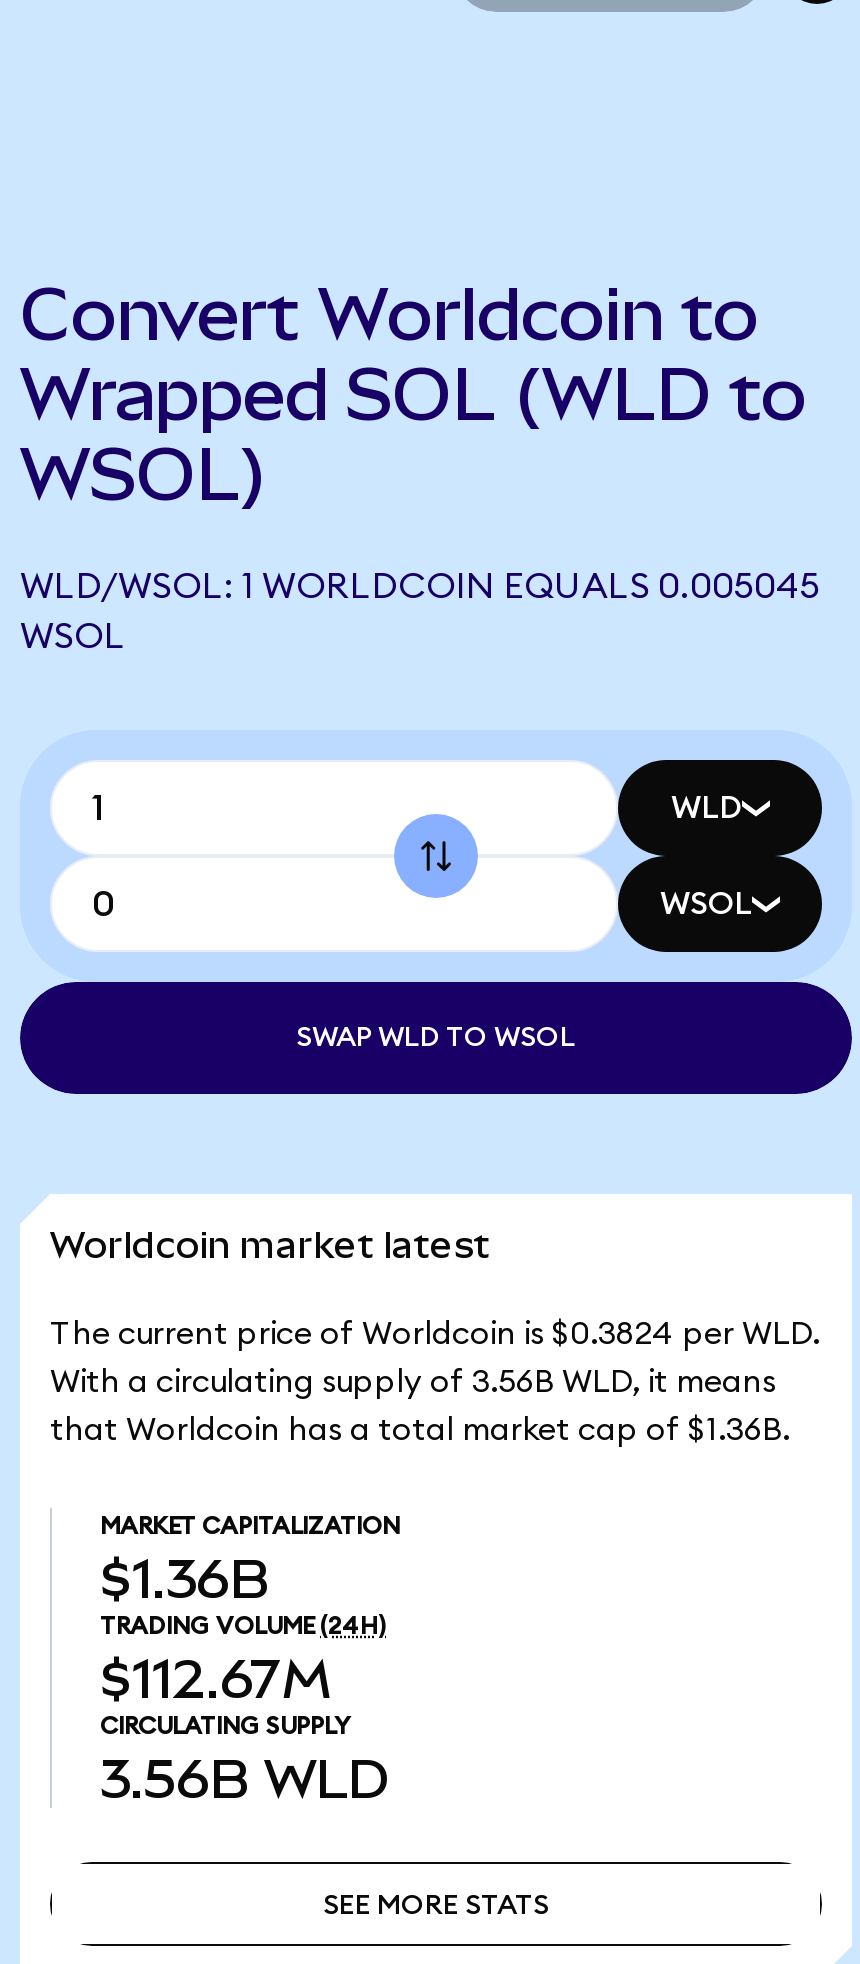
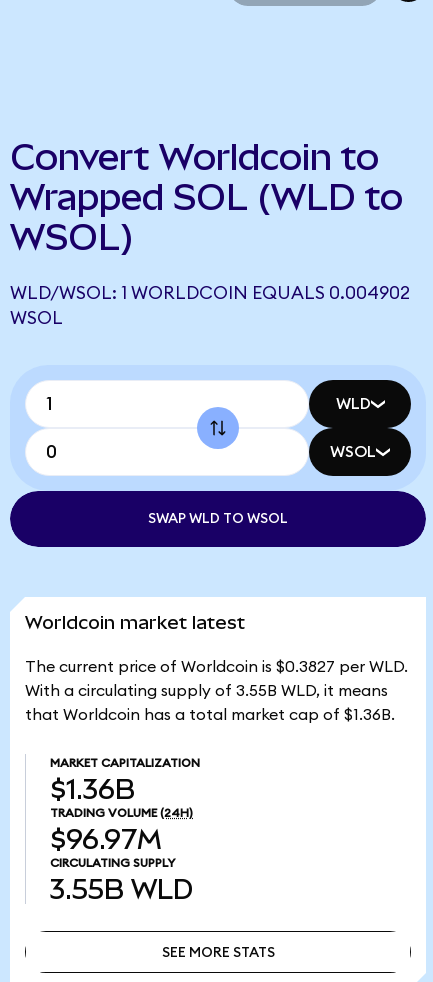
- WLD/WSOL: 1 WORLDCOIN EQUALS 0.005045
+ WLD/WSOL: 1 WORLDCOIN EQUALS 0.004902

- The current price of Worldcoin is $0.3824 per WLD.
+ The current price of Worldcoin is $0.3827 per WLD.

- With a circulating supply of 3.56B WLD, it means
+ With a circulating supply of 3.55B WLD, it means

- $112.67M
+ $96.97M

- 3.56B WLD
+ 3.55B WLD
